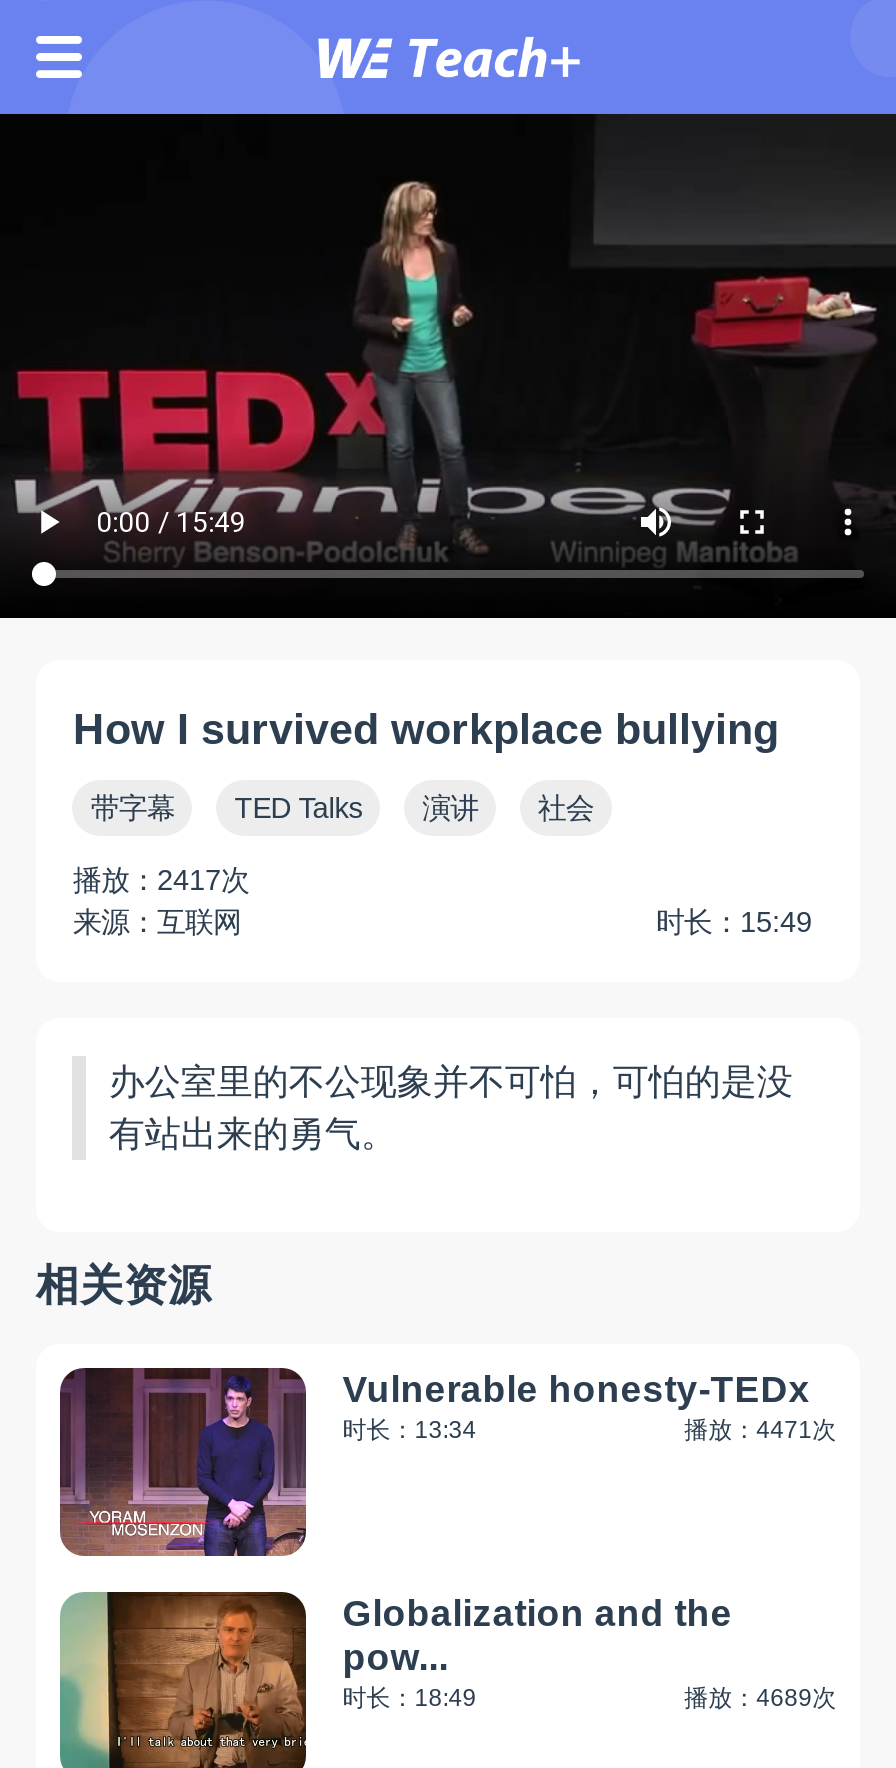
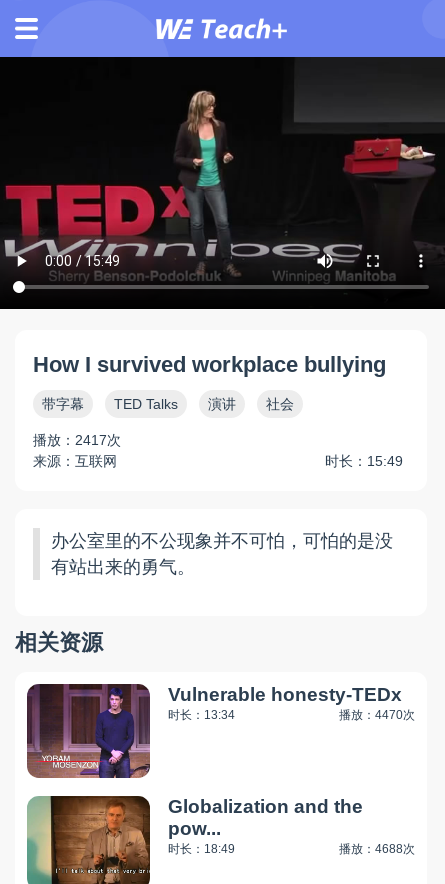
- 播放：4471次
+ 播放：4470次

- 播放：4689次
+ 播放：4688次
